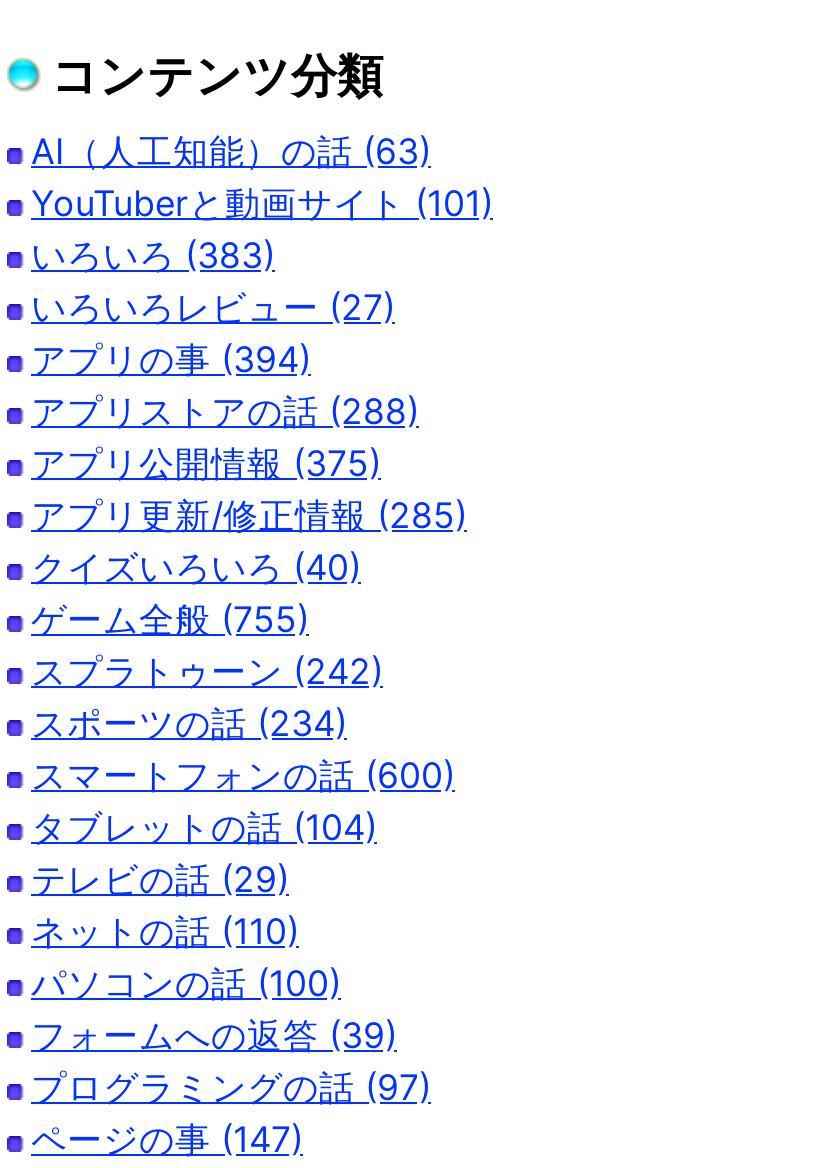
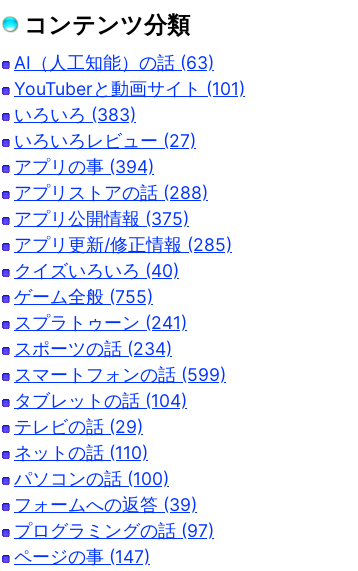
- スプラトゥーン (242)
+ スプラトゥーン (241)

- スマートフォンの話 (600)
+ スマートフォンの話 (599)
